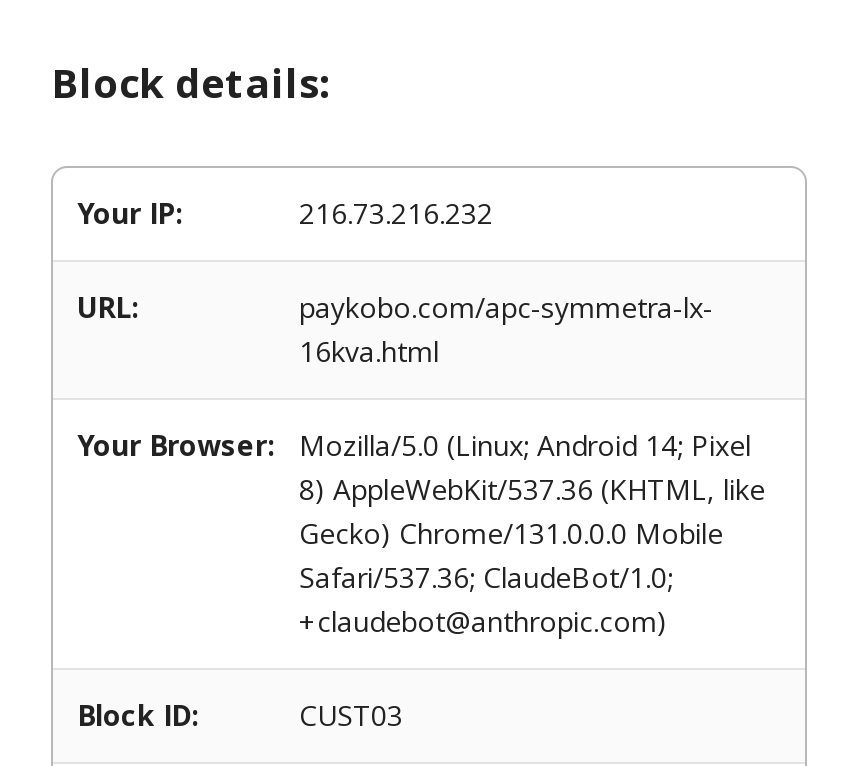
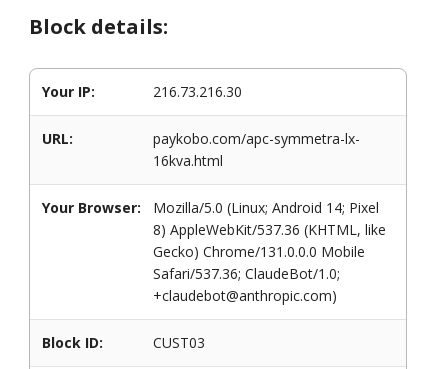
- 216.73.216.232
+ 216.73.216.30
